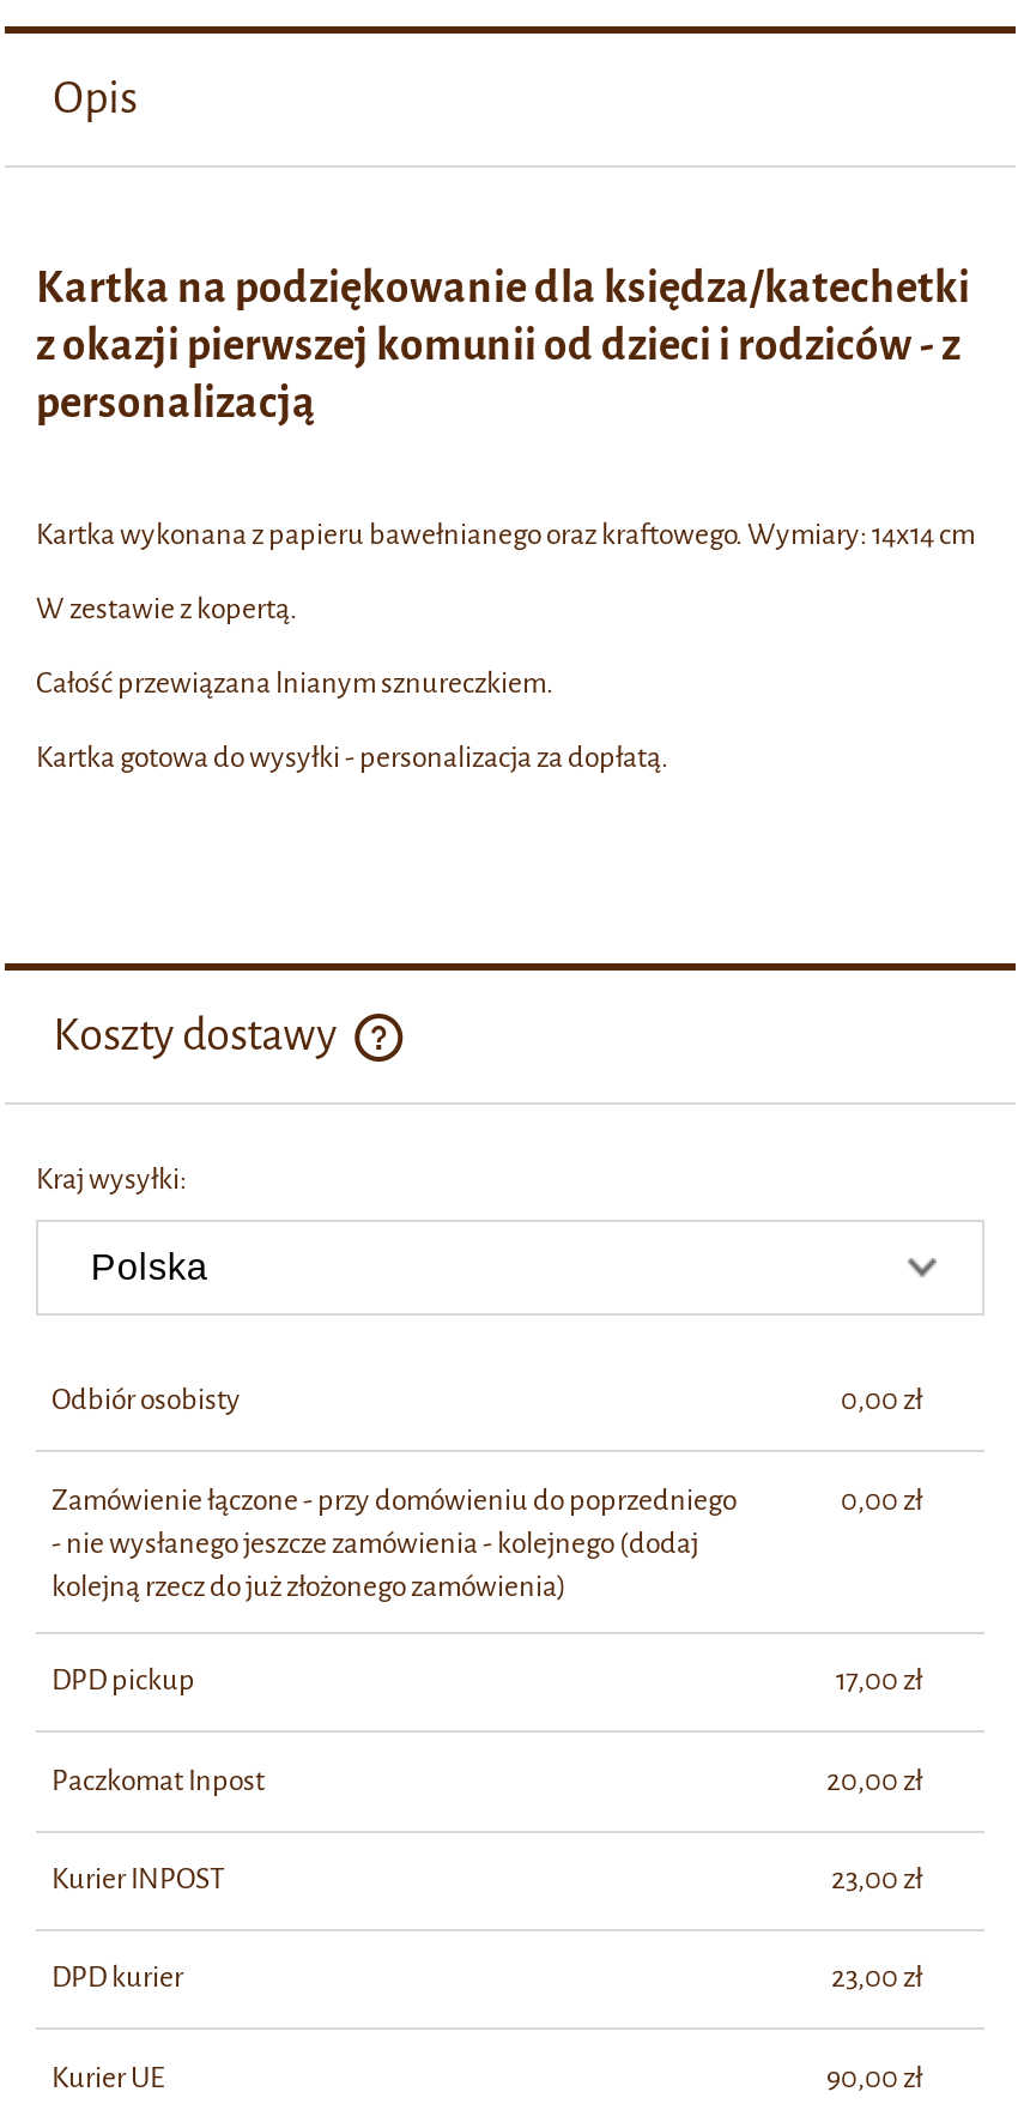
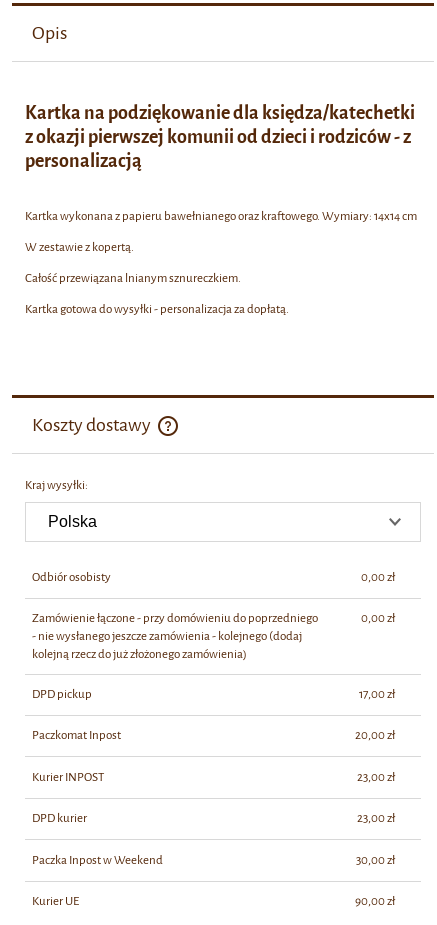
+ Paczka Inpost w Weekend
+ 30,00 zł
